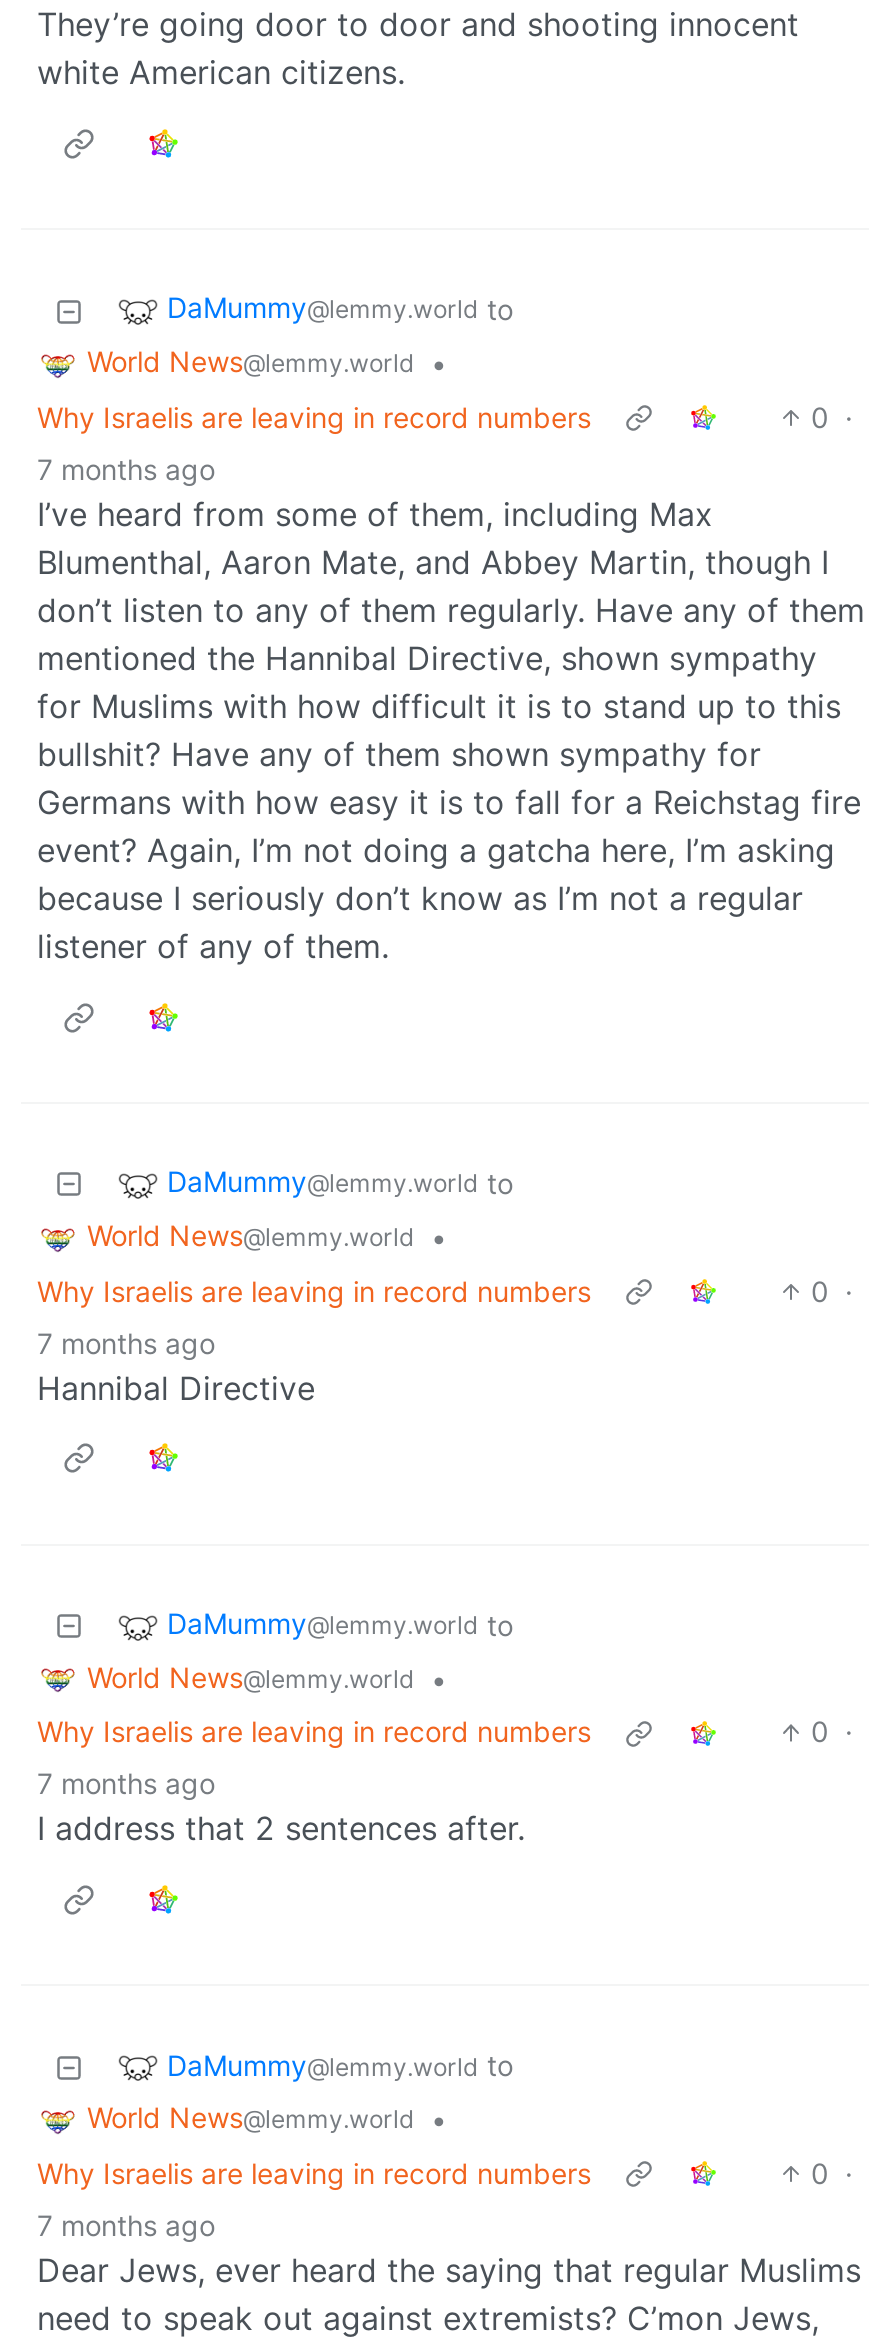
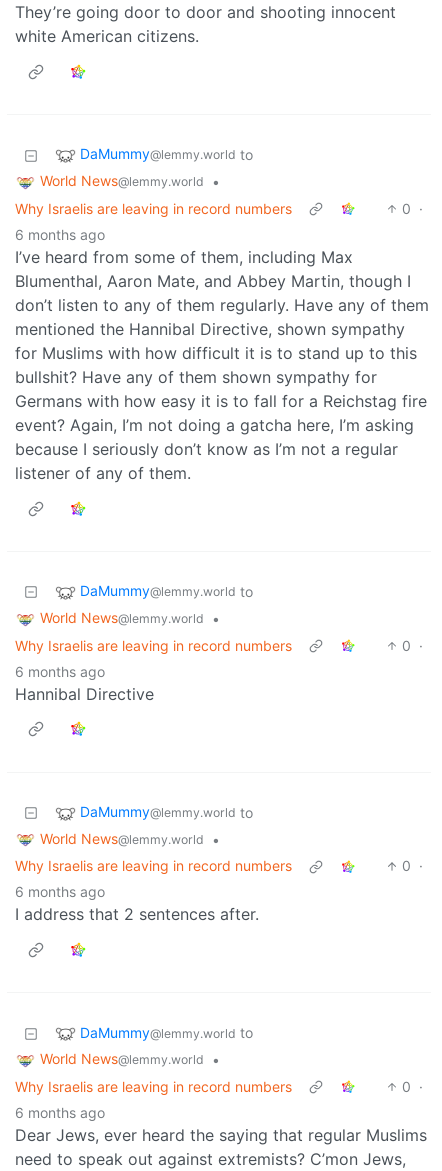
- 7 months ago
+ 6 months ago

- 7 months ago
+ 6 months ago

- 7 months ago
+ 6 months ago

- 7 months ago
+ 6 months ago
